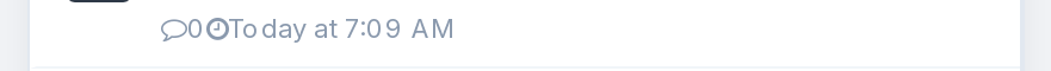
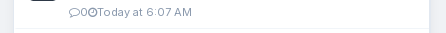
- 0 Today at 7:09 AM
+ 0 Today at 6:07 AM
